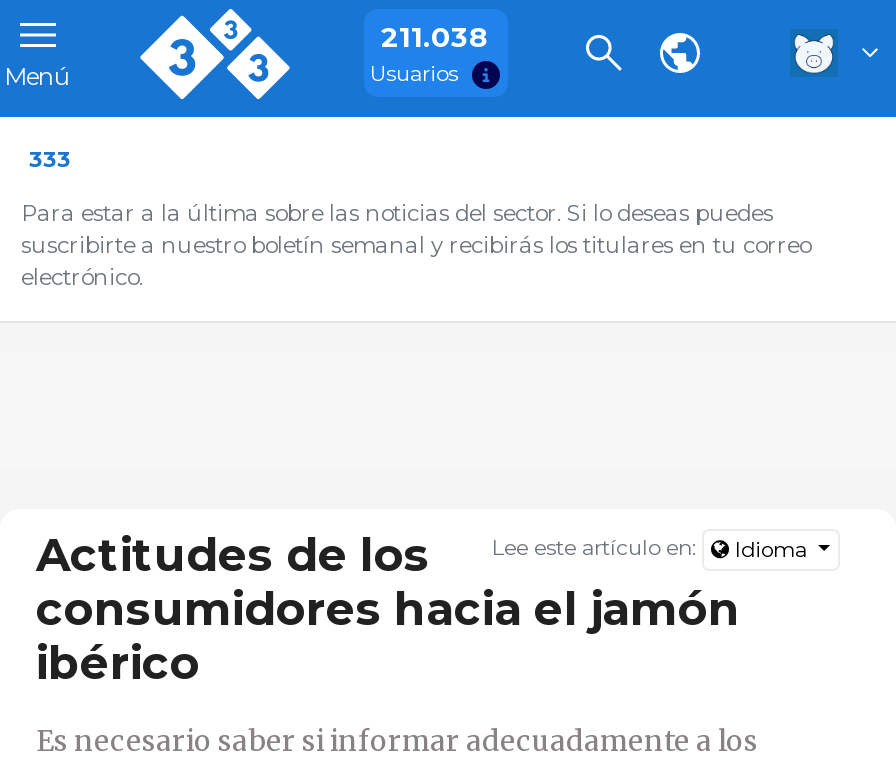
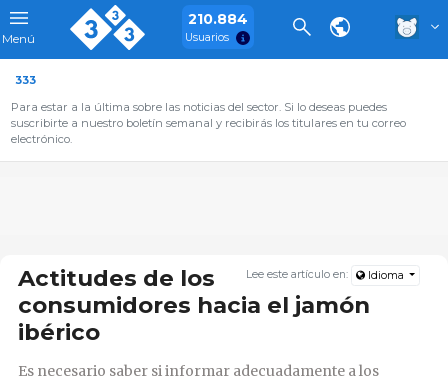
- 211.038
+ 210.884
